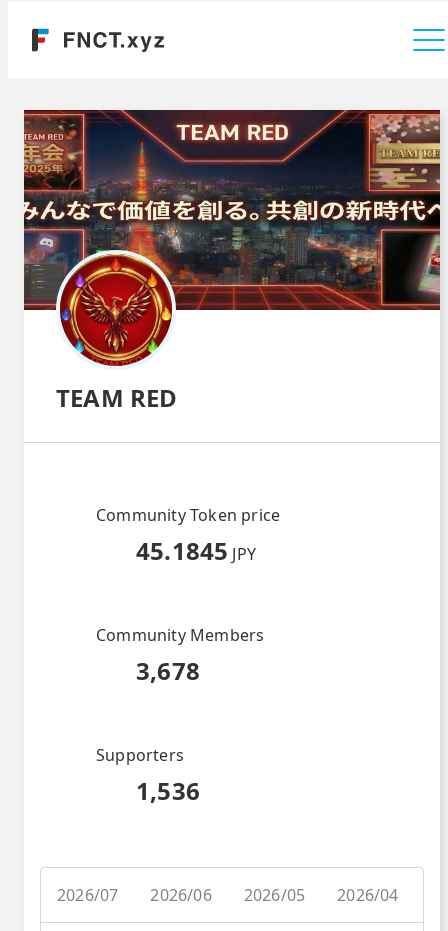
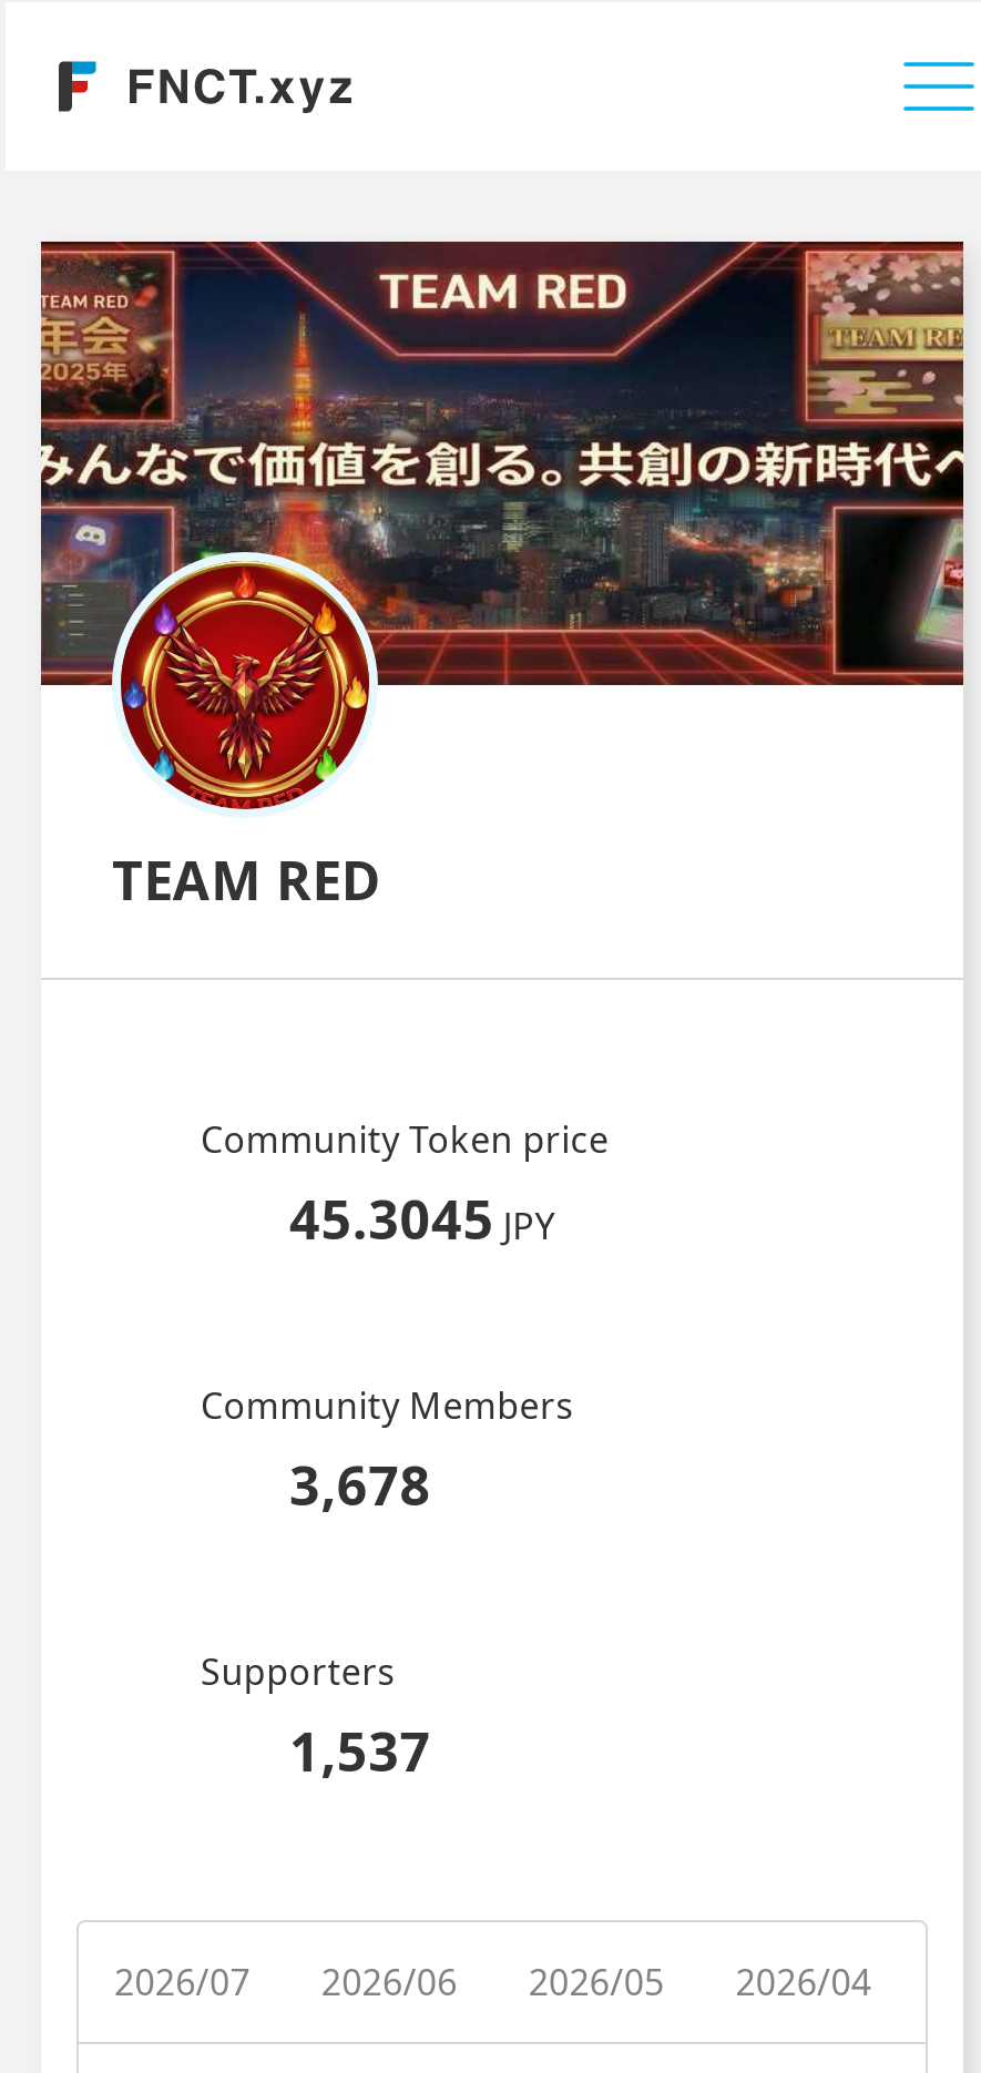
- 45.1845 JPY
+ 45.3045 JPY

- 1,536
+ 1,537
